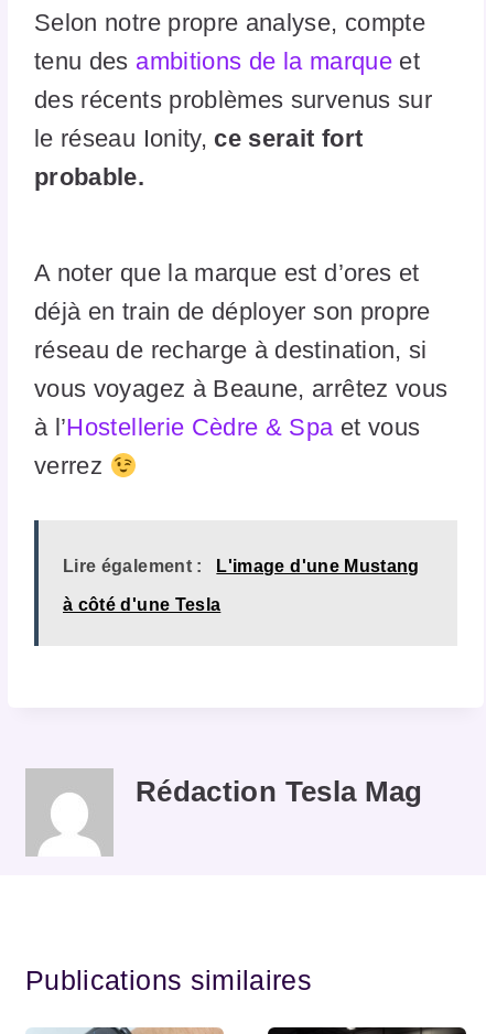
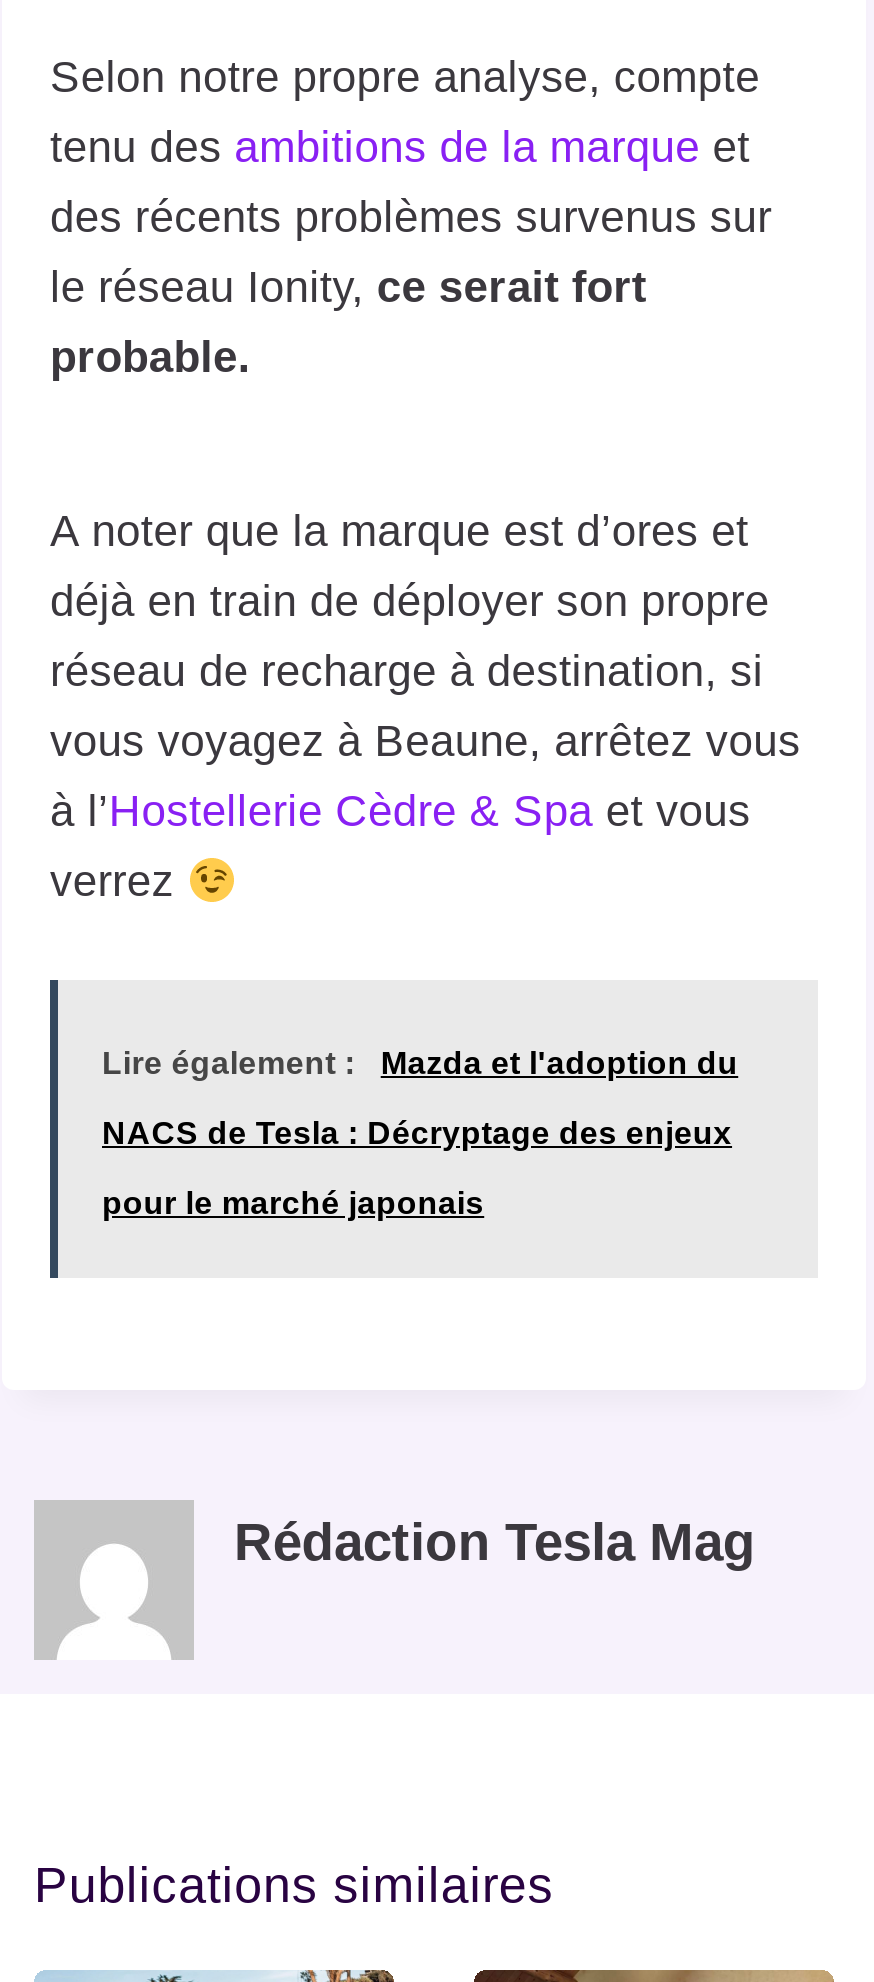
- L'image d'une Mustang
- à côté d'une Tesla
+ Mazda et l'adoption du
+ NACS de Tesla : Décryptage des enjeux
+ pour le marché japonais
